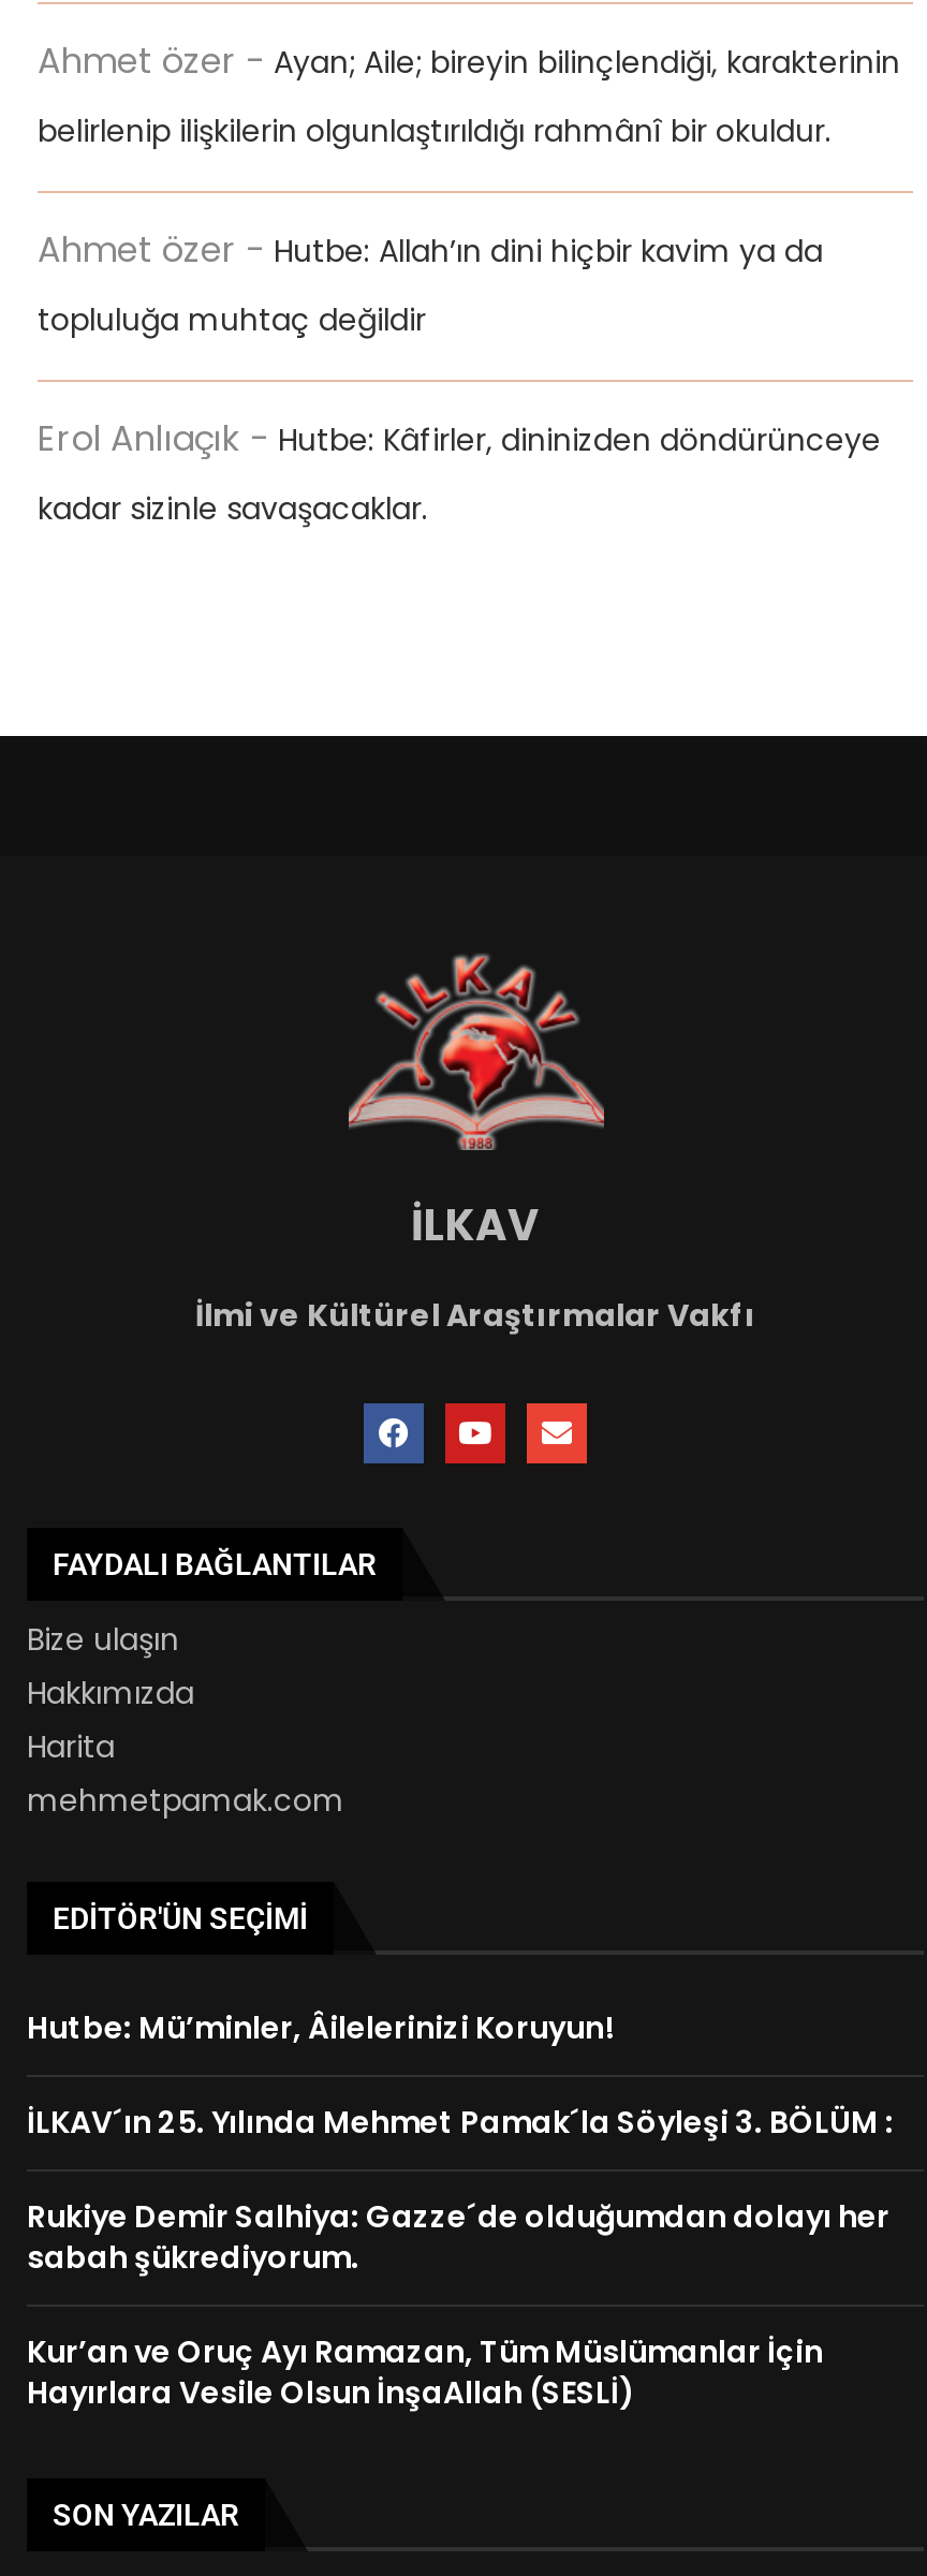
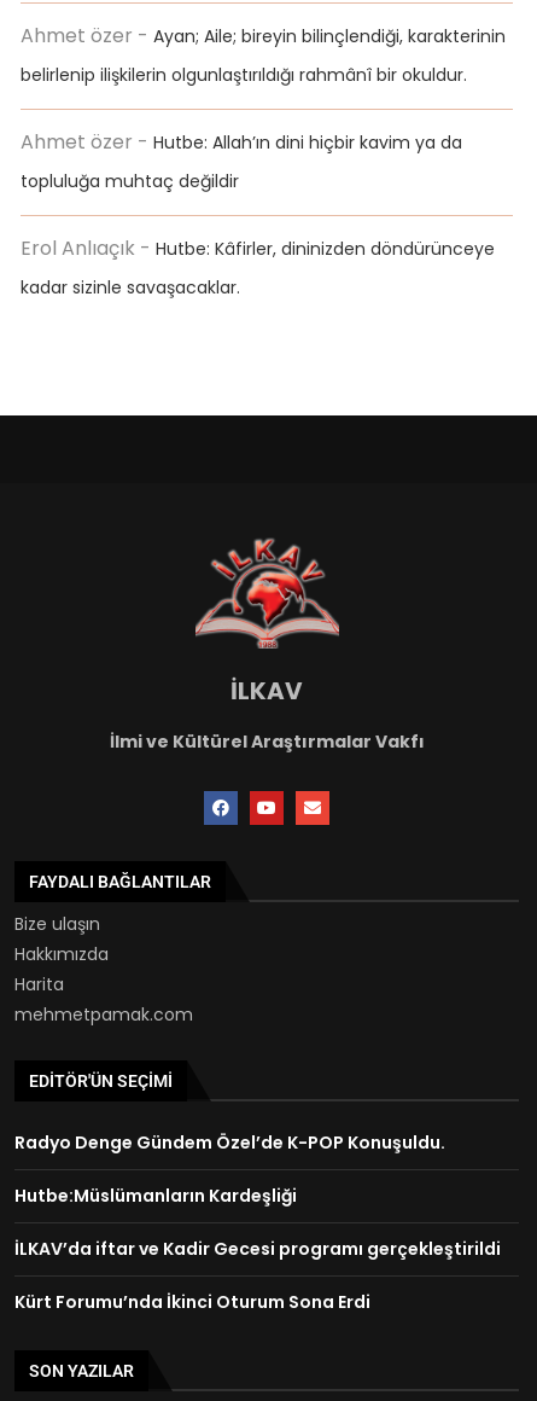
- Hutbe: Mü’minler, Âilelerinizi Koruyun!
+ Radyo Denge Gündem Özel’de K-POP Konuşuldu.

- İLKAV´ın 25. Yılında Mehmet Pamak´la Söyleşi 3. BÖLÜM :
+ Hutbe:Müslümanların Kardeşliği

- Rukiye Demir Salhiya: Gazze´de olduğumdan dolayı her
- sabah şükrediyorum.
+ İLKAV’da iftar ve Kadir Gecesi programı gerçekleştirildi

- Kur’an ve Oruç Ayı Ramazan, Tüm Müslümanlar İçin
- Hayırlara Vesile Olsun İnşaAllah (SESLİ)
+ Kürt Forumu’nda İkinci Oturum Sona Erdi
